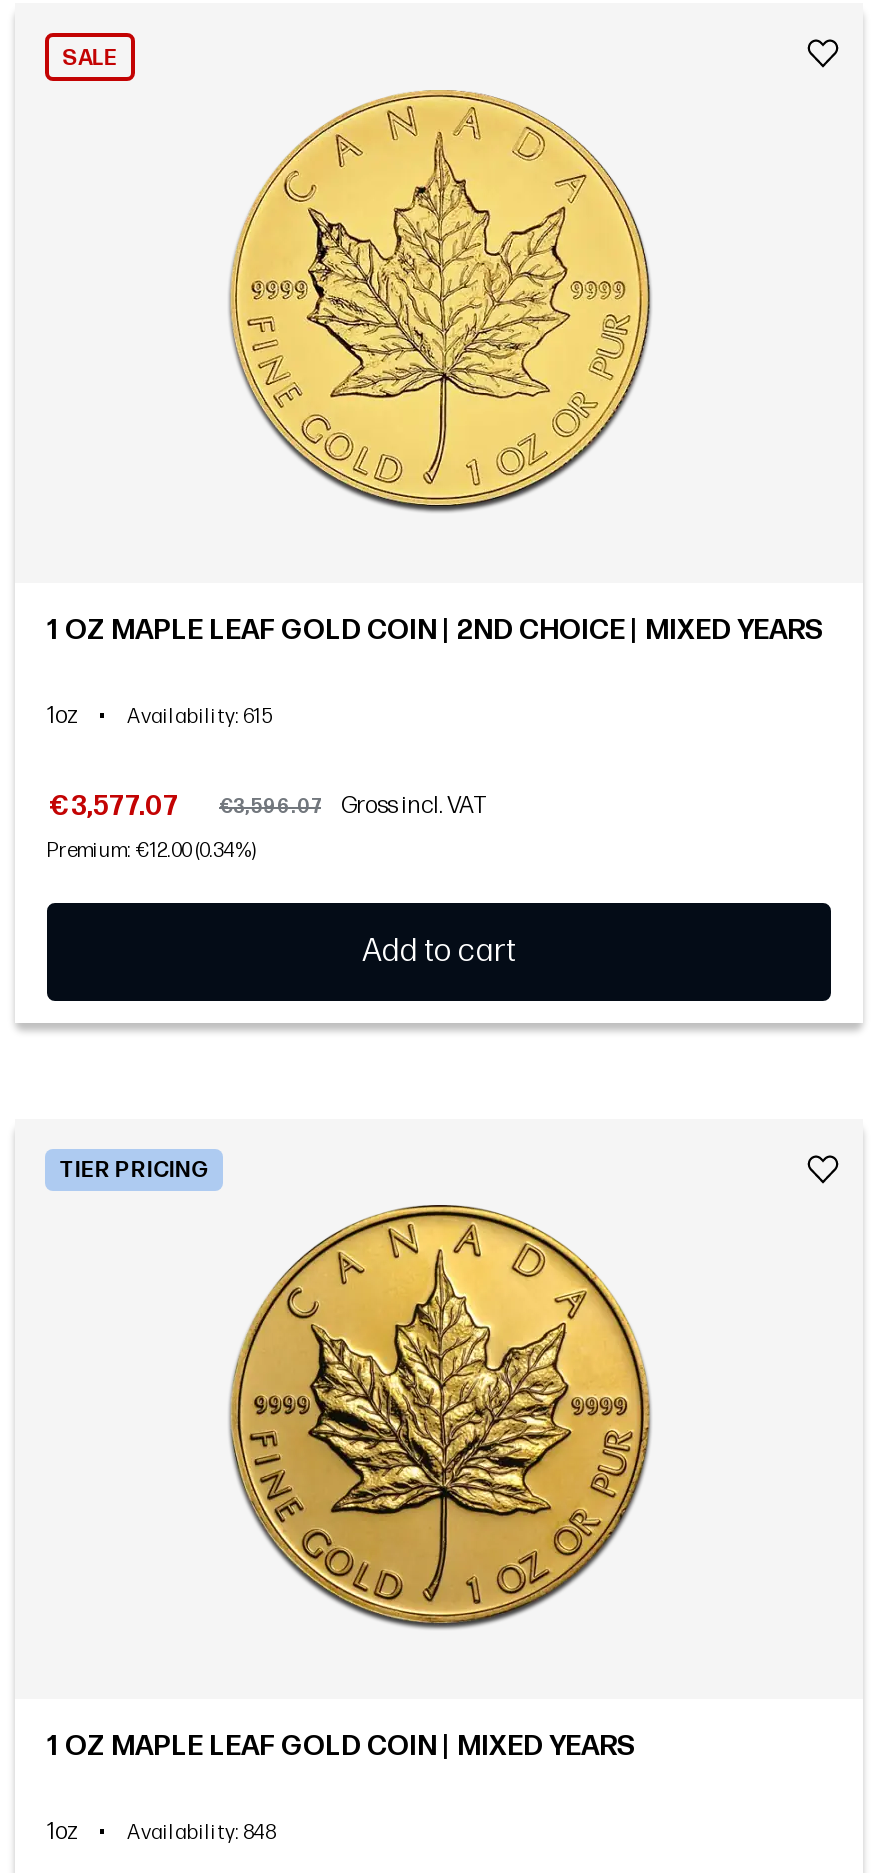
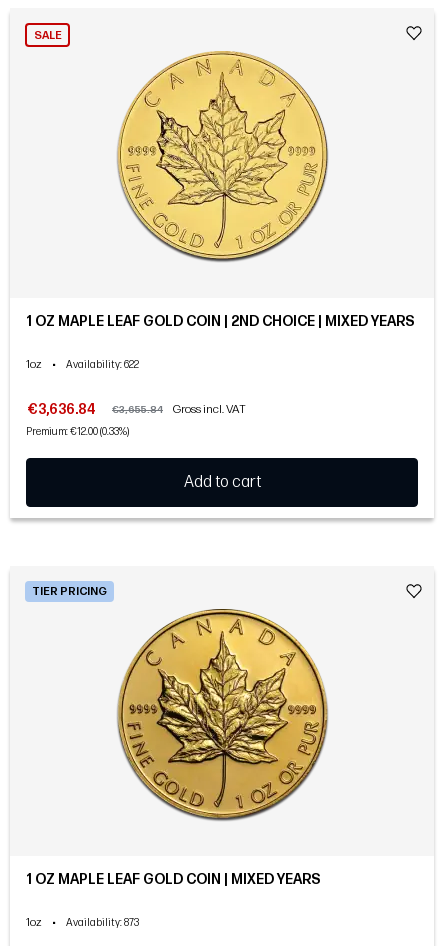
- Availability: 615
+ Availability: 622

- €3,577.07
+ €3,636.84

- €3,596.07
+ €3,655.84

- Premium: €12.00 (0.34%)
+ Premium: €12.00 (0.33%)

- Availability: 848
+ Availability: 873
